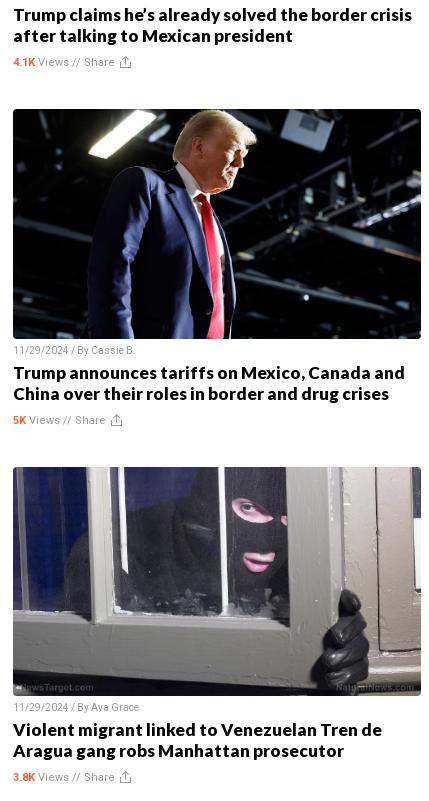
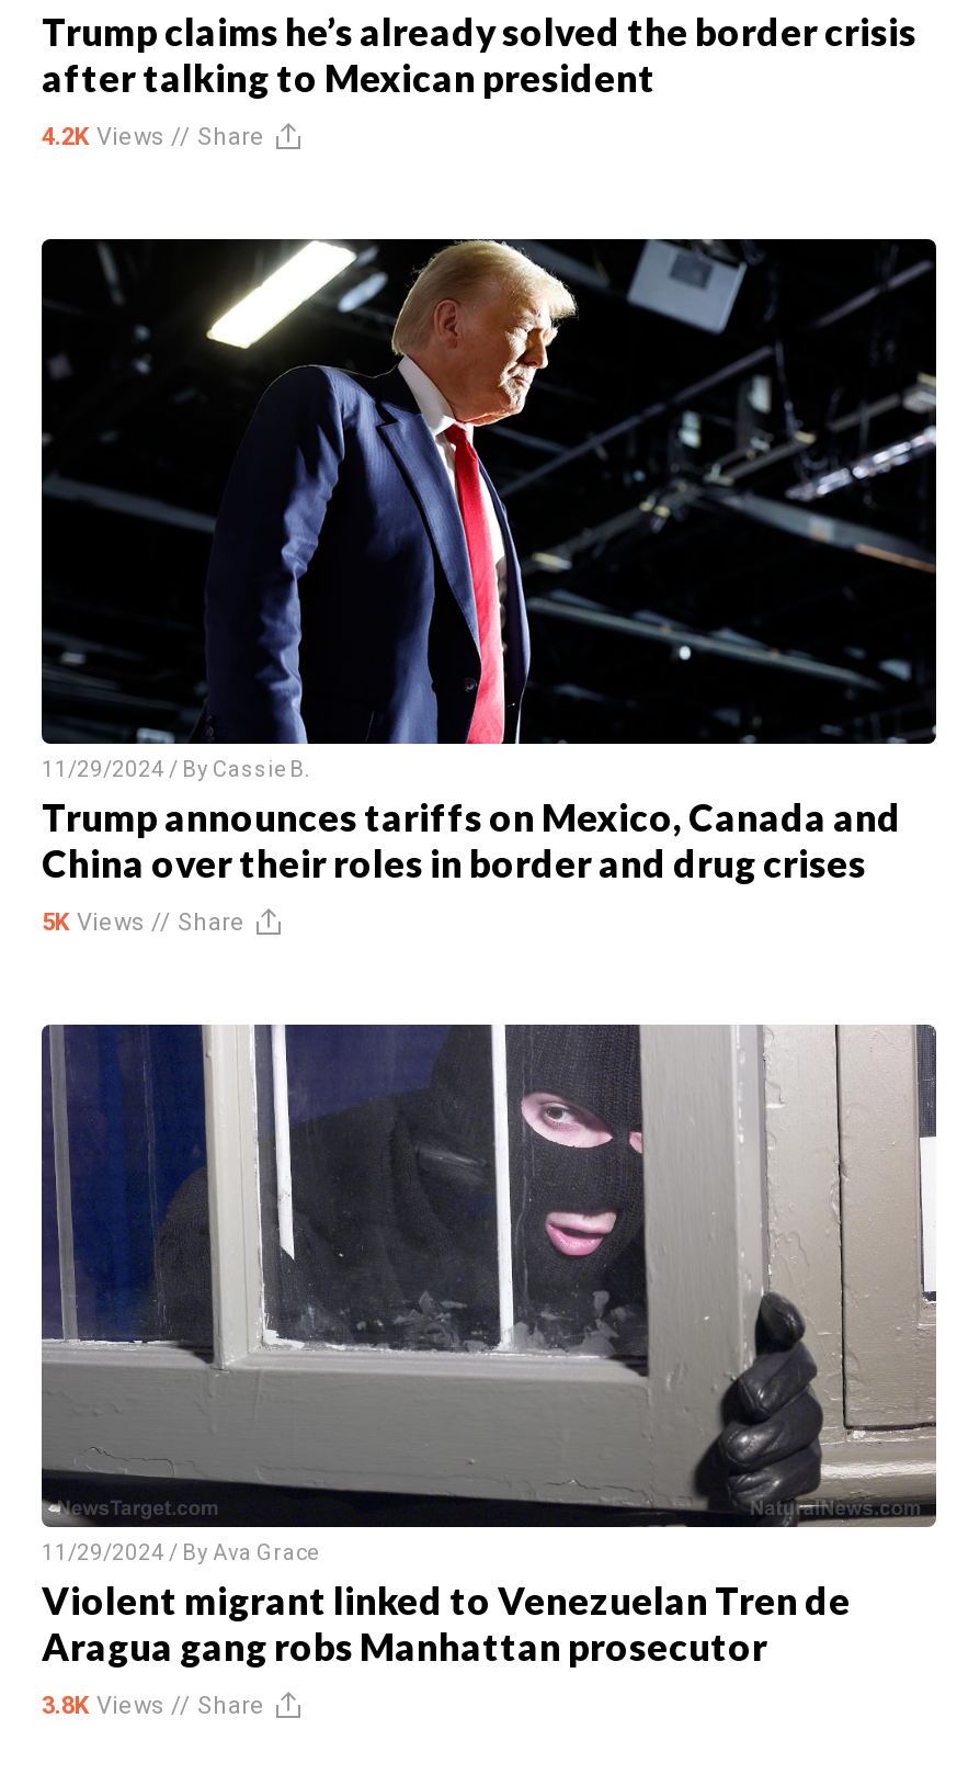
- 4.1K Views // Share
+ 4.2K Views // Share
